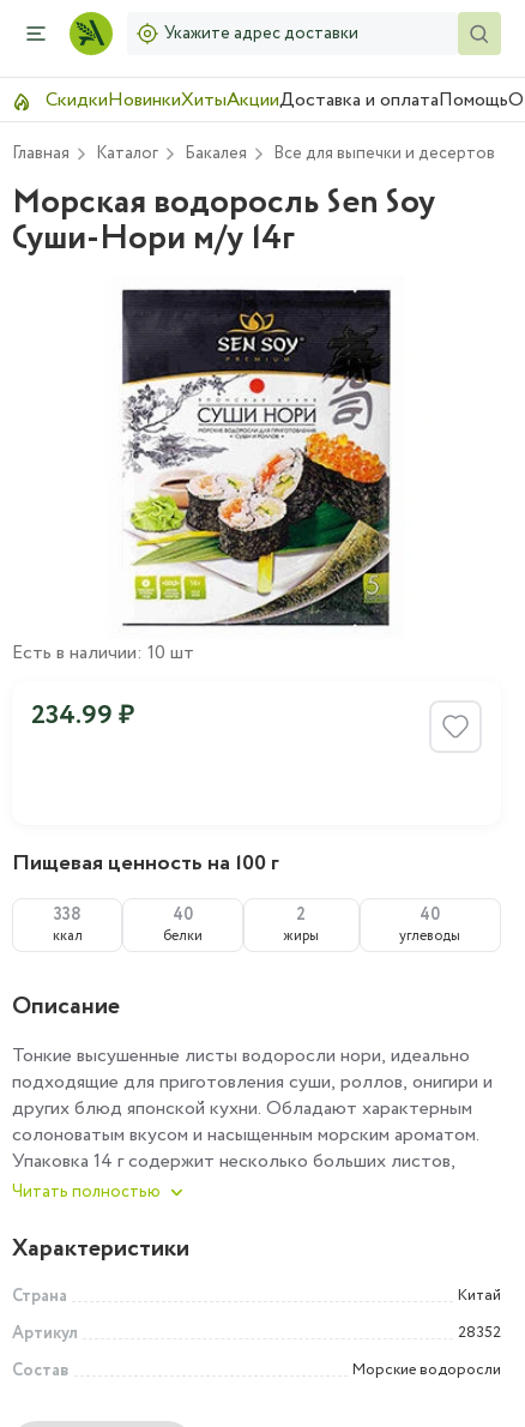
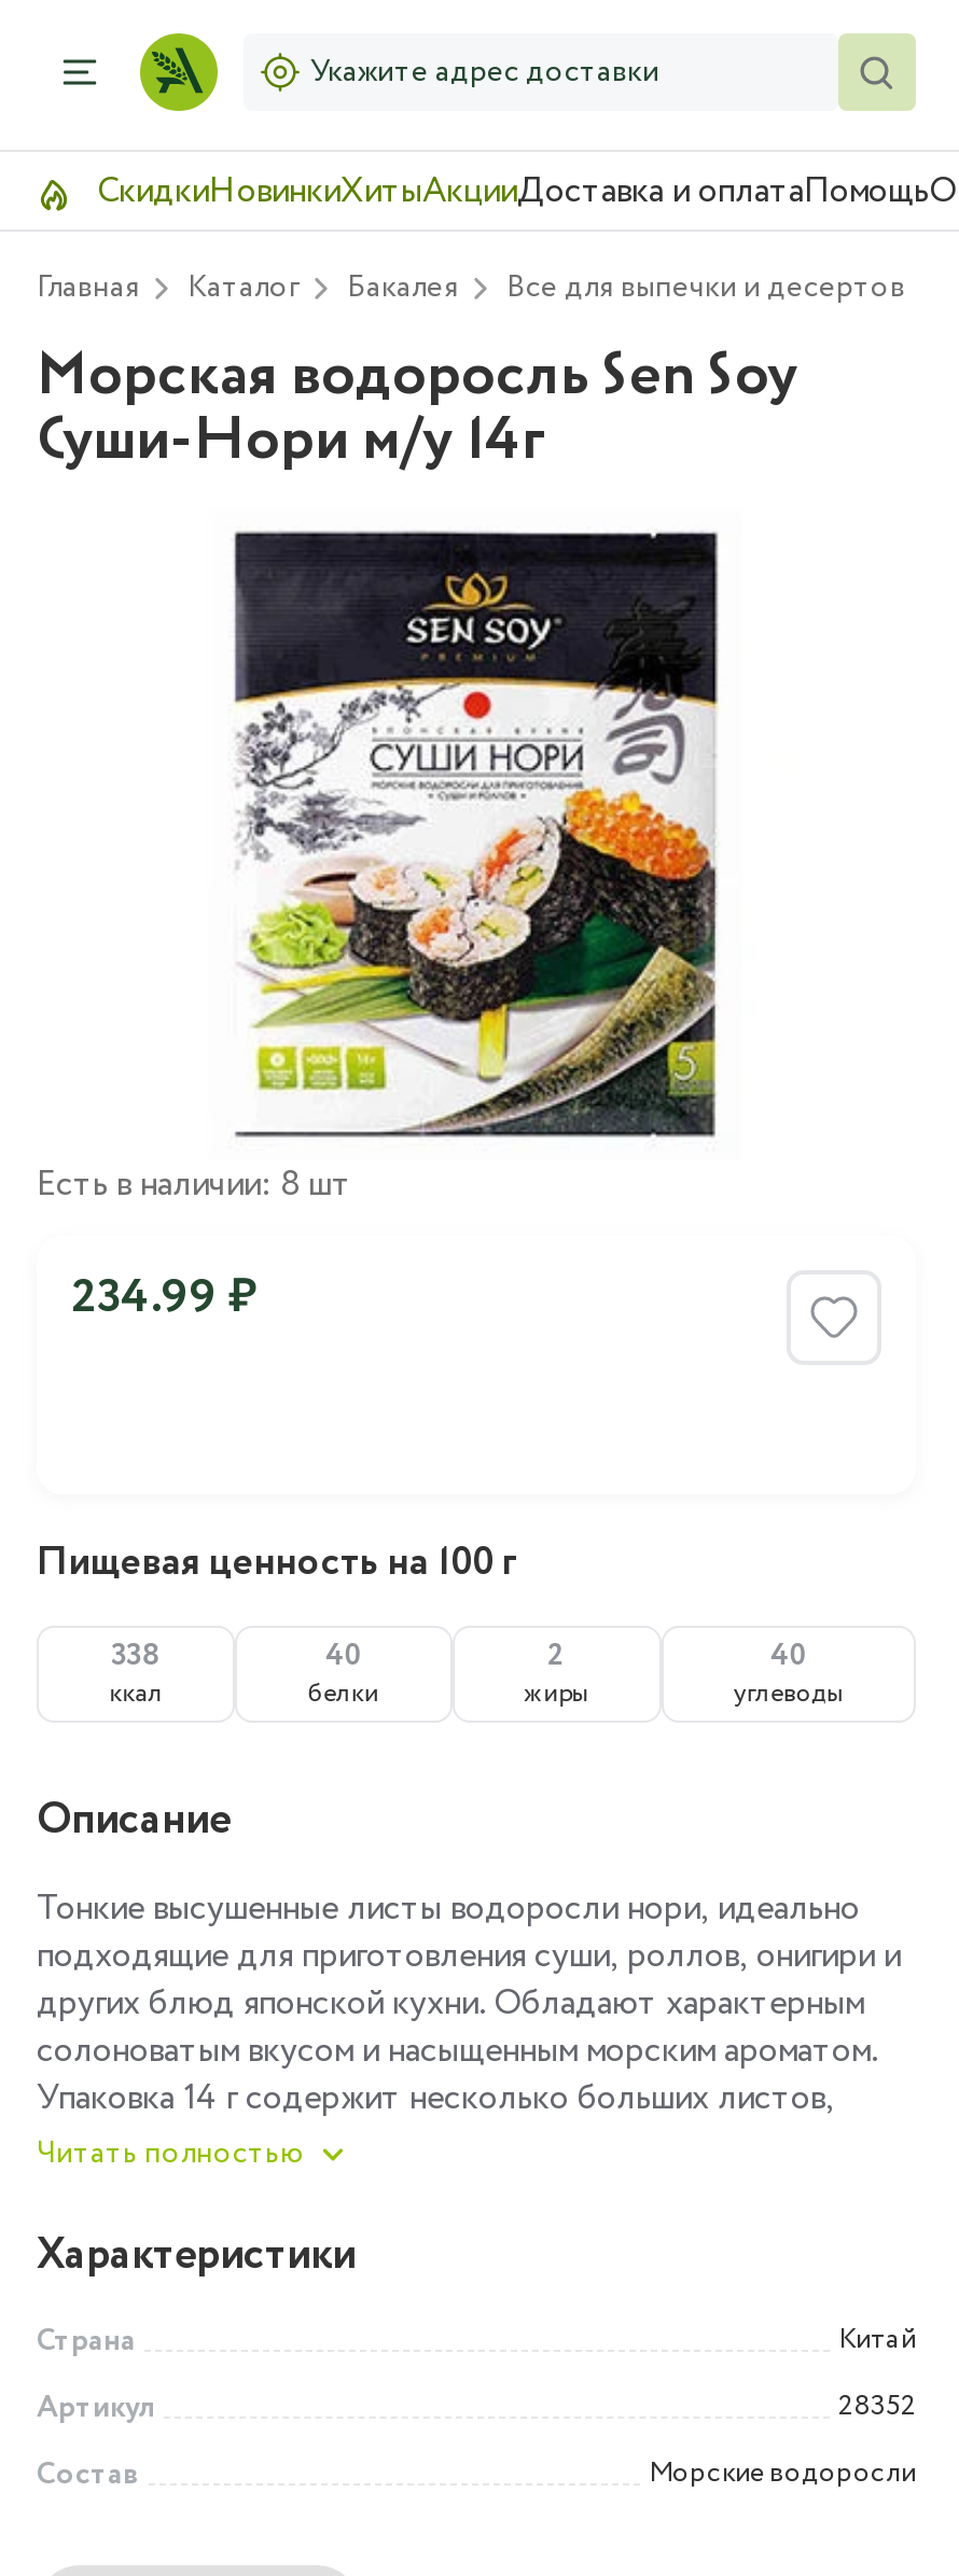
- Есть в наличии: 10 шт
+ Есть в наличии: 8 шт
